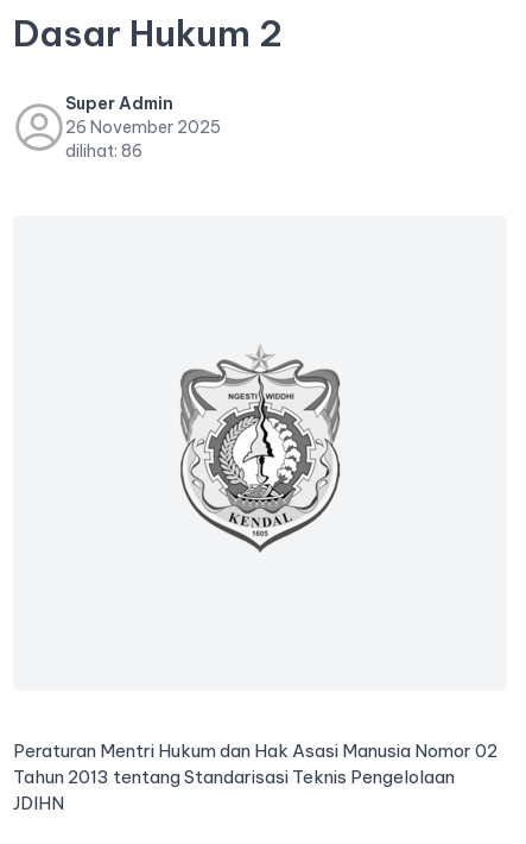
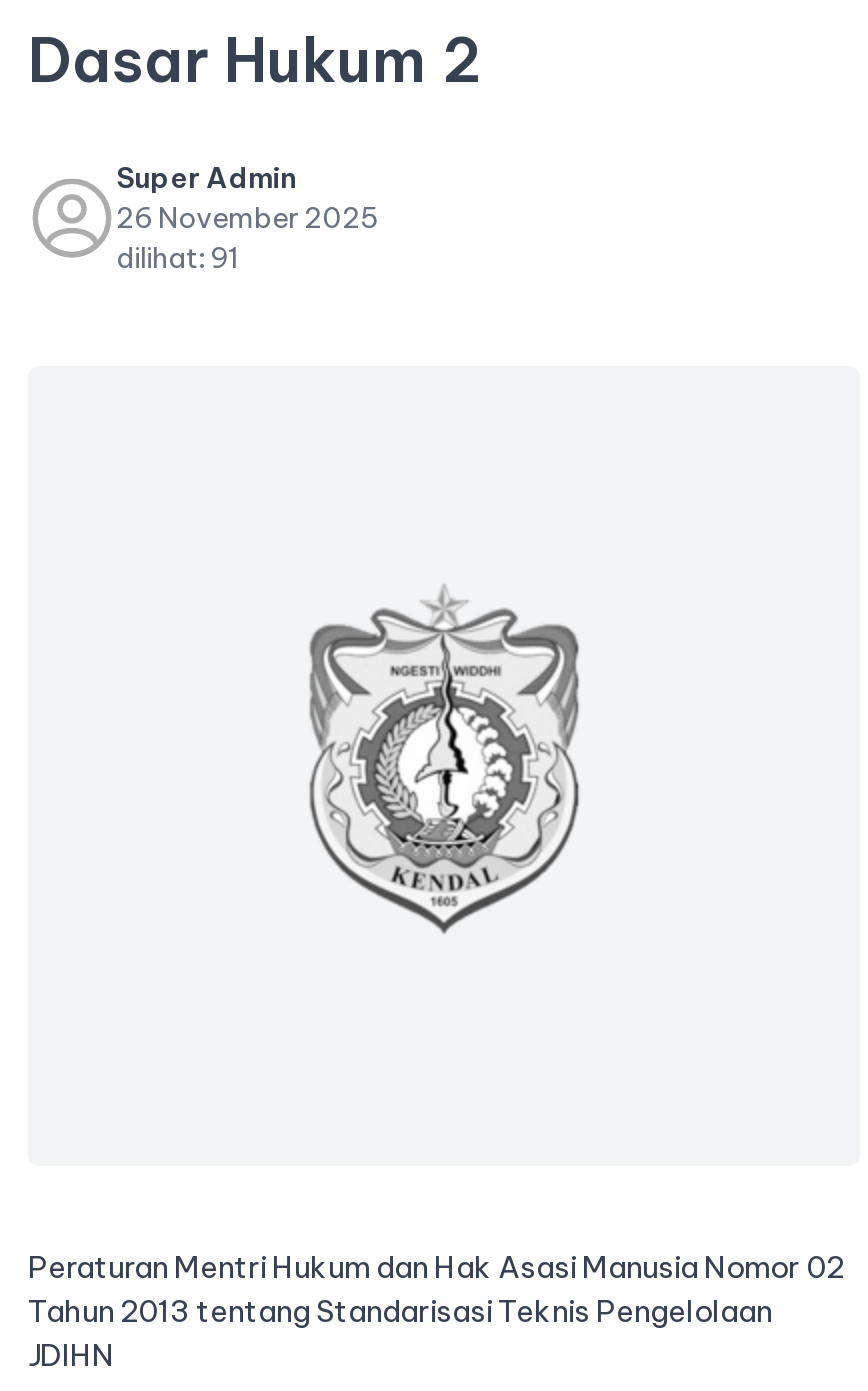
- dilihat: 86
+ dilihat: 91
